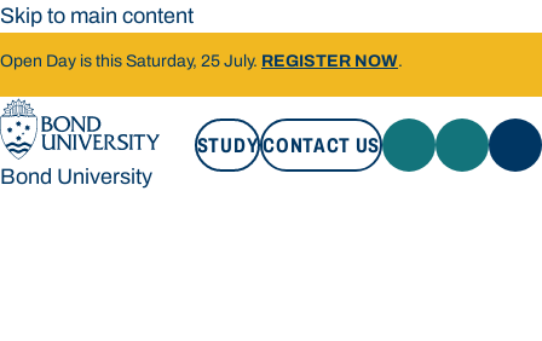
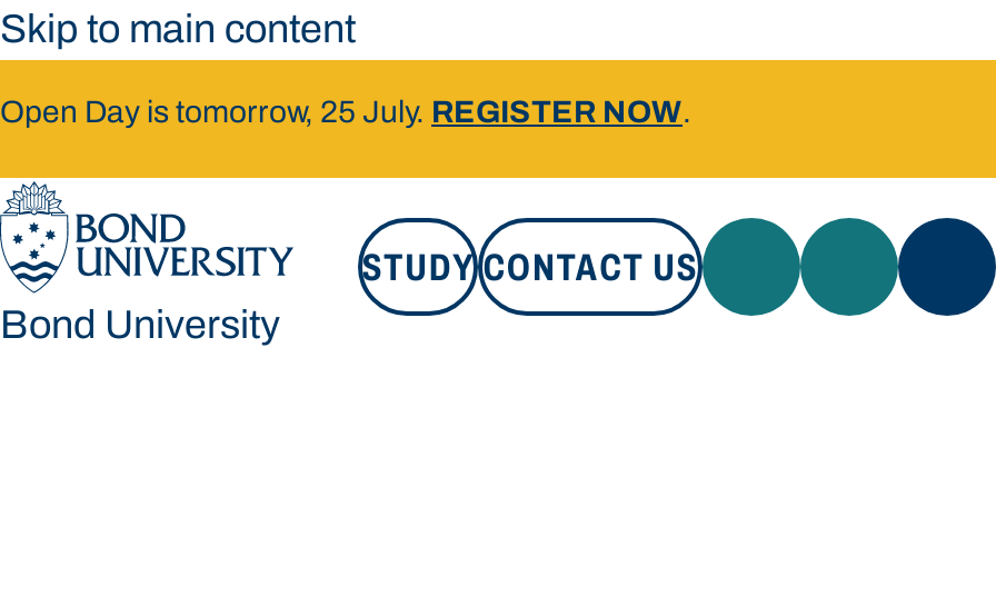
- Open Day is this Saturday, 25 July. REGISTER NOW.
+ Open Day is tomorrow, 25 July. REGISTER NOW.
